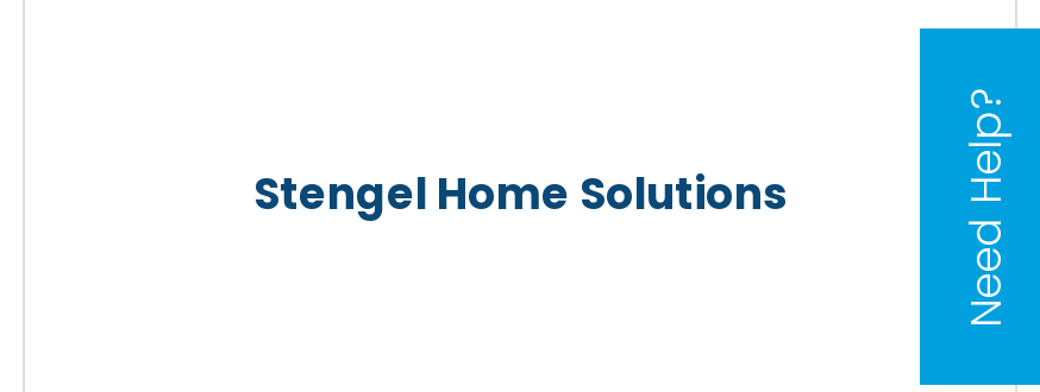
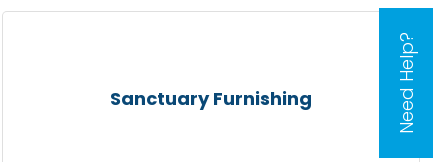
- Stengel Home Solutions

+ Sanctuary Furnishing
